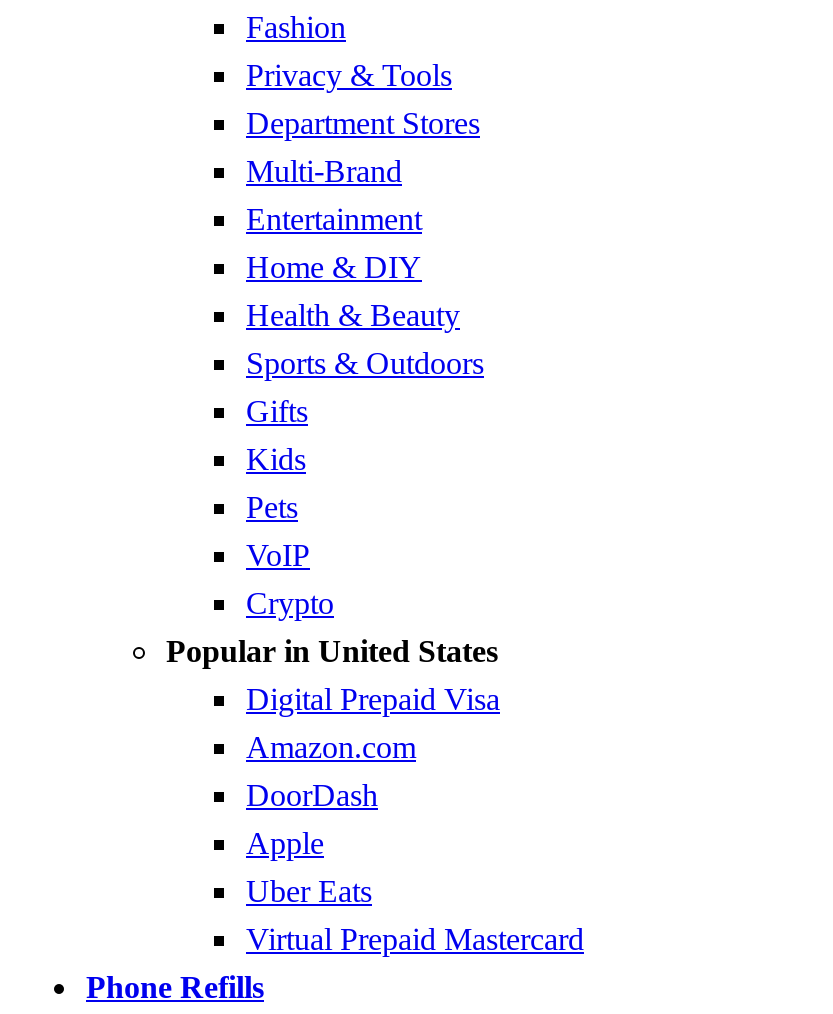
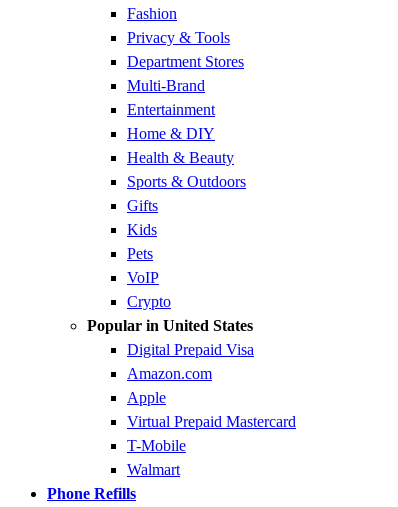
- DoorDash

moved up: Apple

- Uber Eats

moved up: Virtual Prepaid Mastercard

+ T-Mobile
+ Walmart
